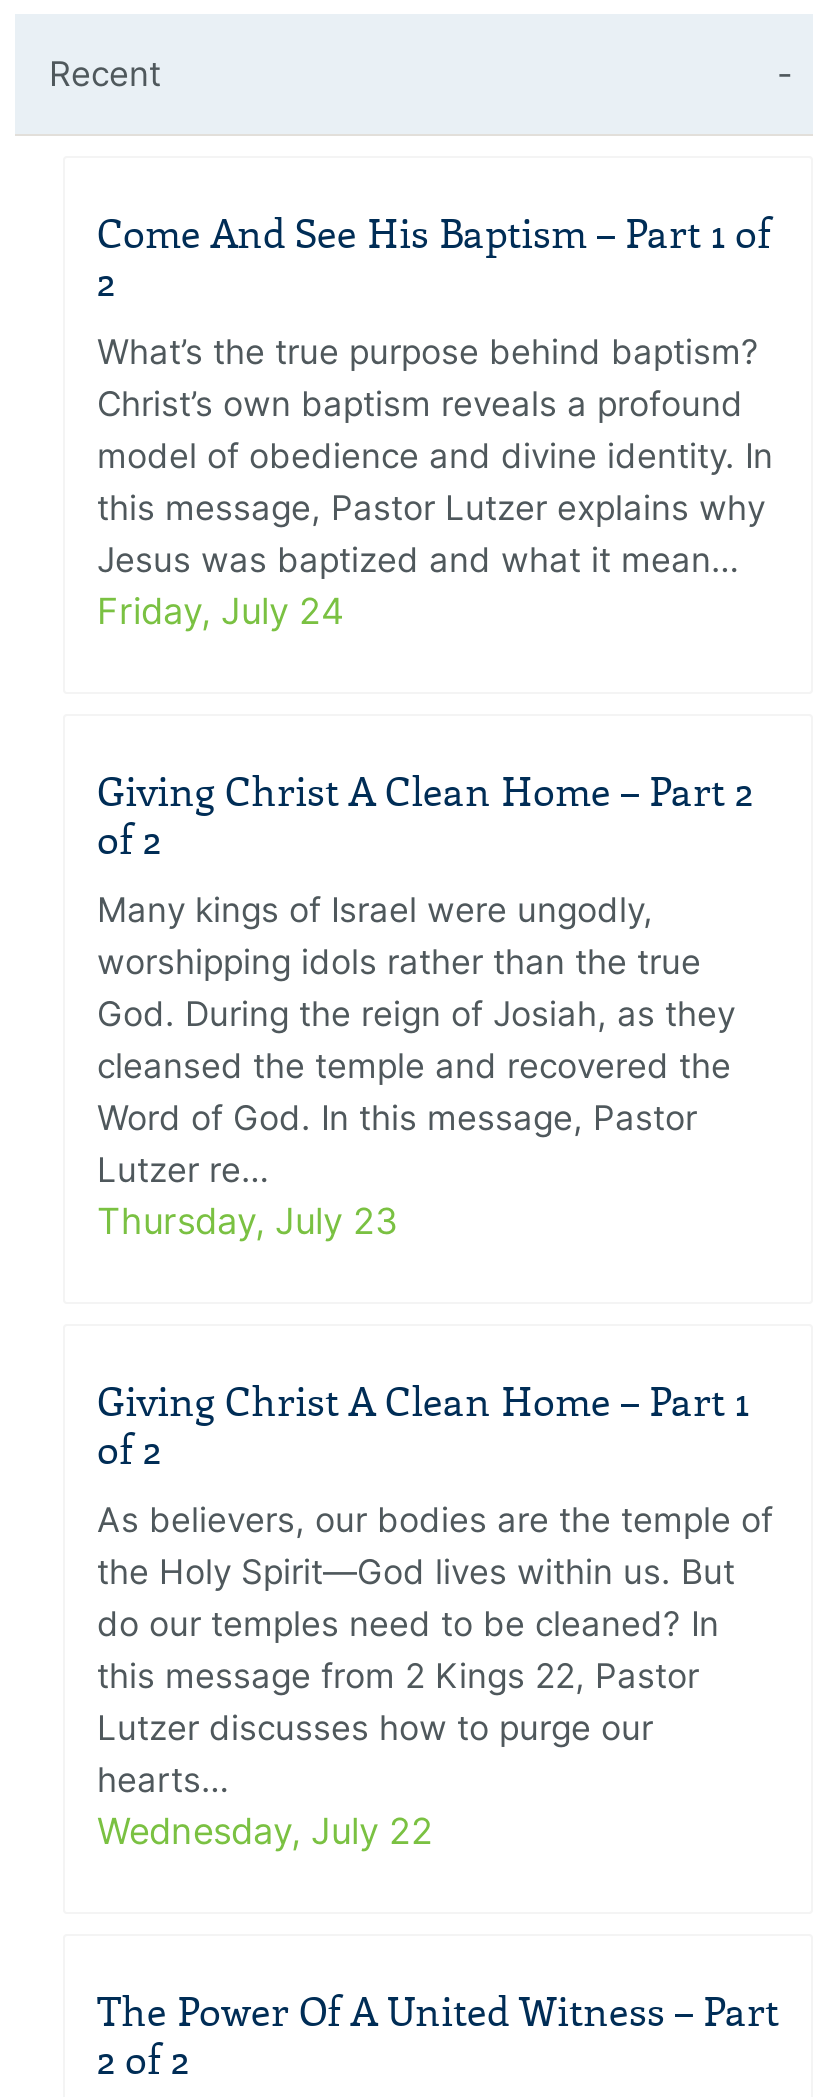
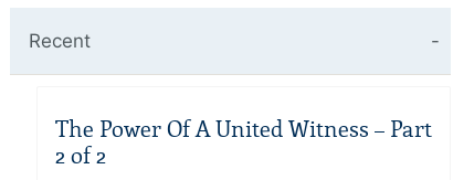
- Come And See His Baptism – Part 1 of
- 2
- What’s the true purpose behind baptism?
- Christ’s own baptism reveals a profound
- model of obedience and divine identity. In
- this message, Pastor Lutzer explains why
- Jesus was baptized and what it mean…
- Friday, July 24

- Giving Christ A Clean Home – Part 2
- of 2
- Many kings of Israel were ungodly,
- worshipping idols rather than the true
- God. During the reign of Josiah, as they
- cleansed the temple and recovered the
- Word of God. In this message, Pastor
- Lutzer re…
- Thursday, July 23

- Giving Christ A Clean Home – Part 1
- of 2
- As believers, our bodies are the temple of
- the Holy Spirit—God lives within us. But
- do our temples need to be cleaned? In
- this message from 2 Kings 22, Pastor
- Lutzer discusses how to purge our
- hearts…
- Wednesday, July 22
